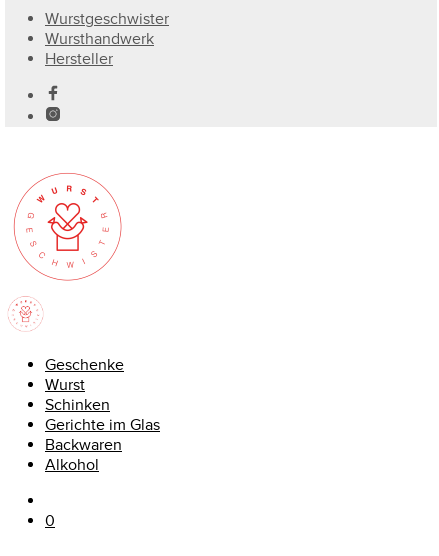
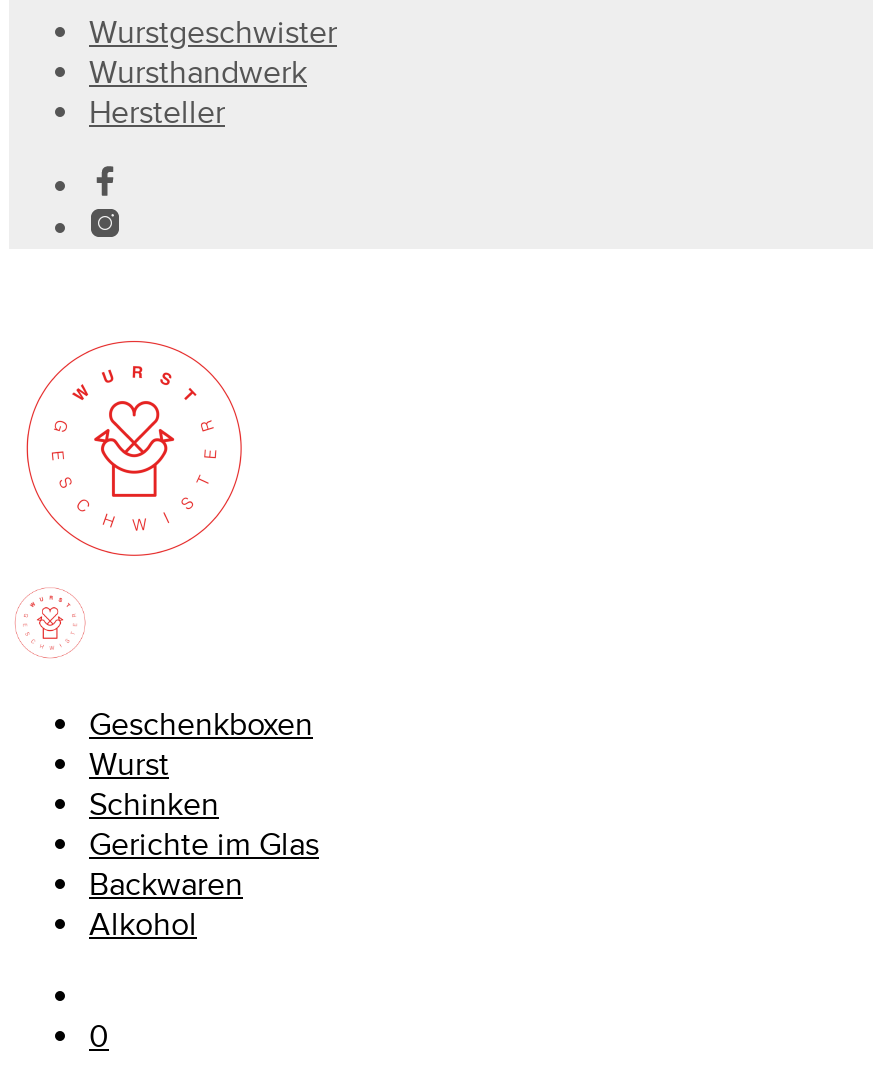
- Geschenke
+ Geschenkboxen
